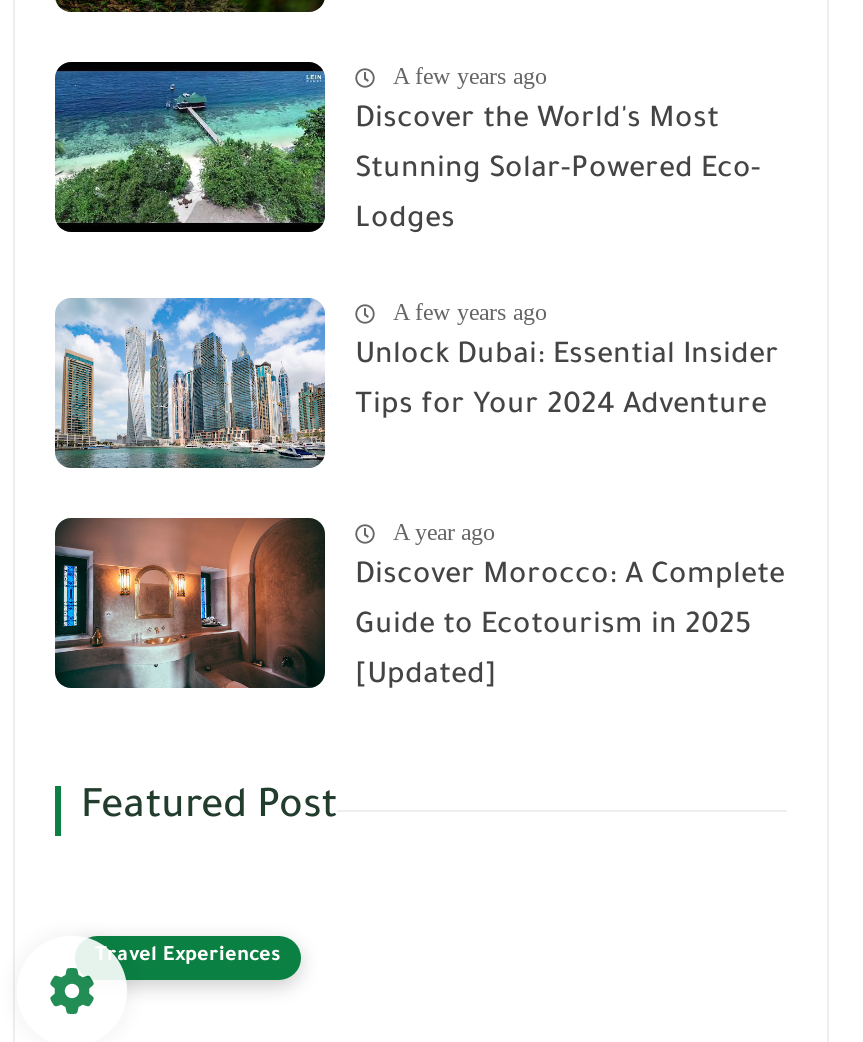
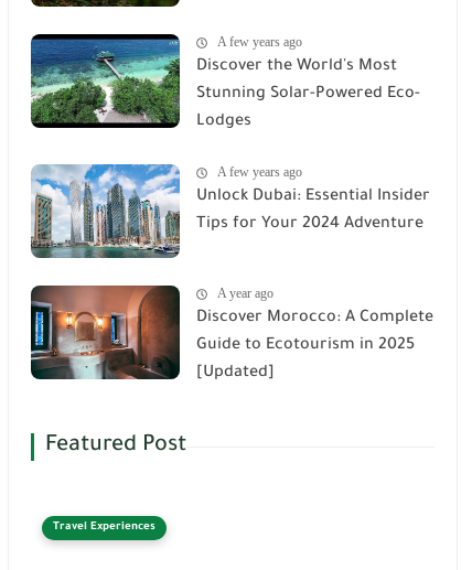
- [image]
+ [image]
